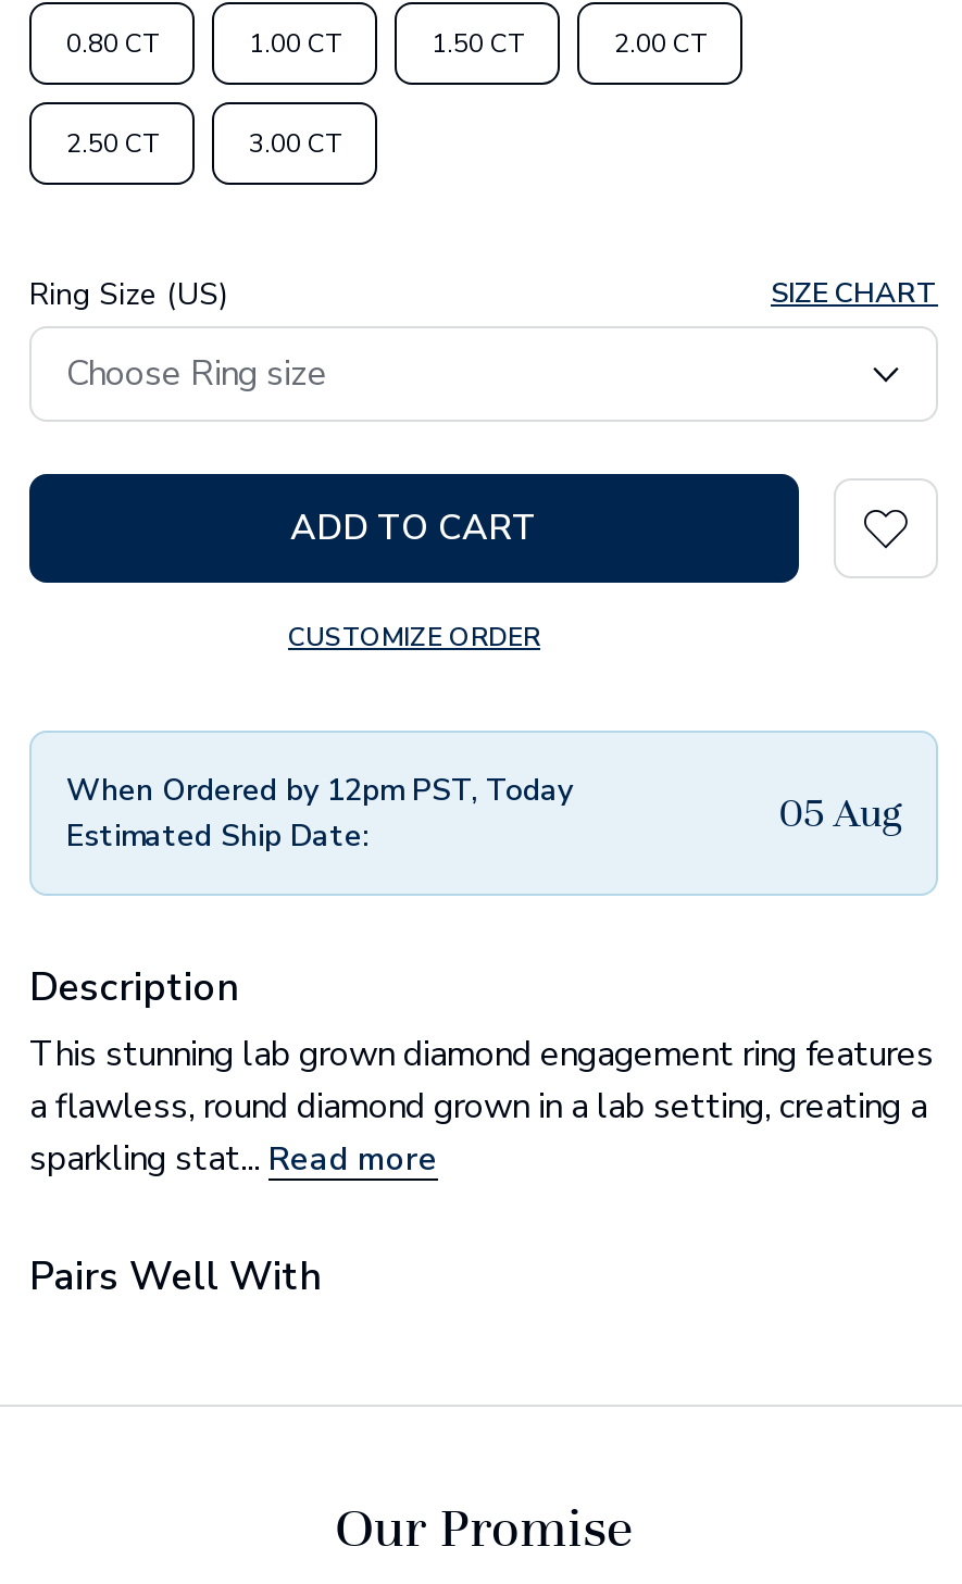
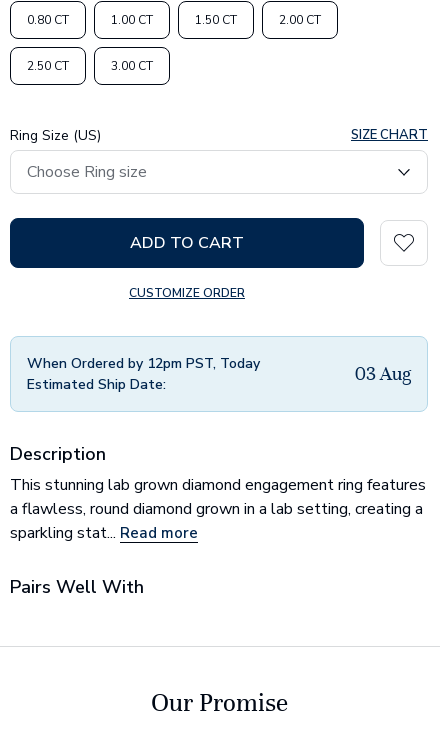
- 05 Aug
+ 03 Aug
